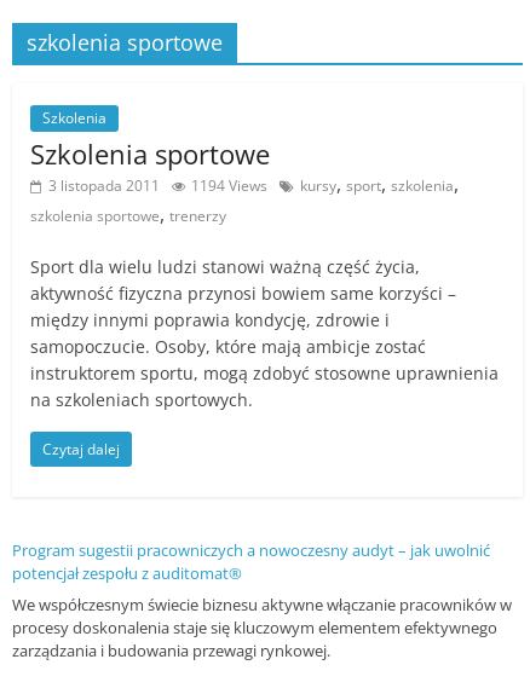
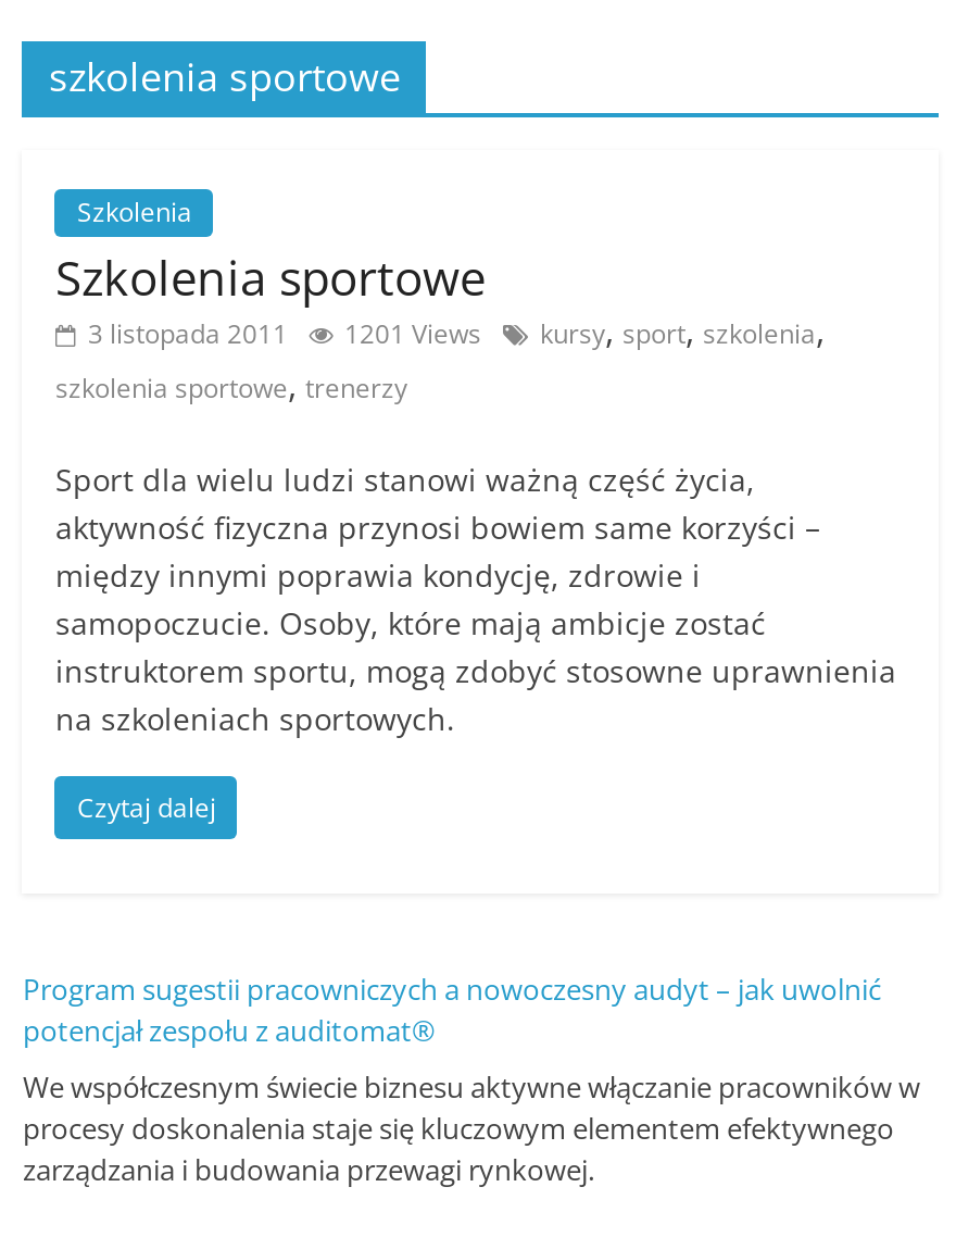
- 1194 Views
+ 1201 Views
